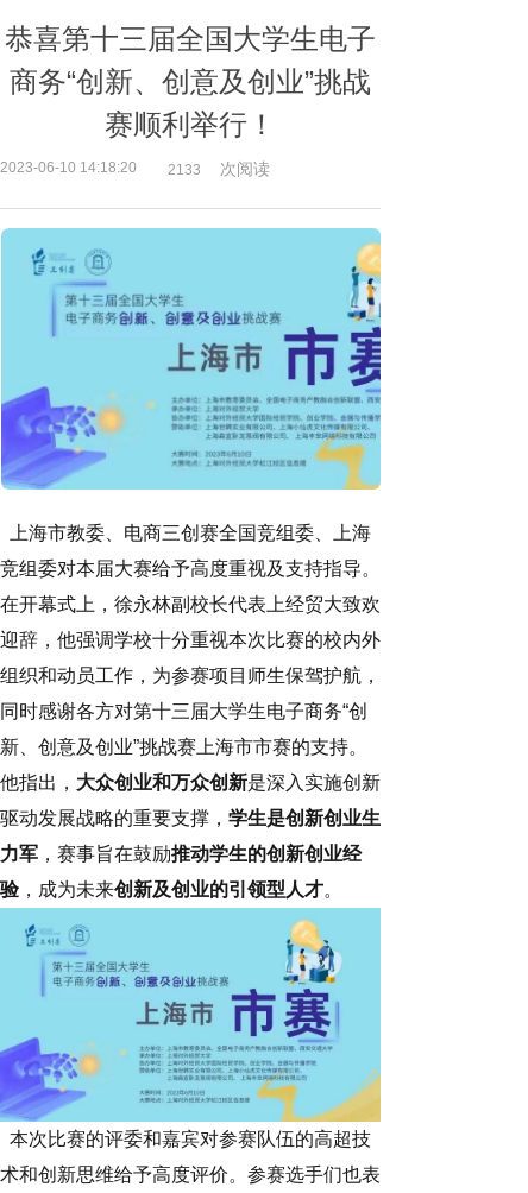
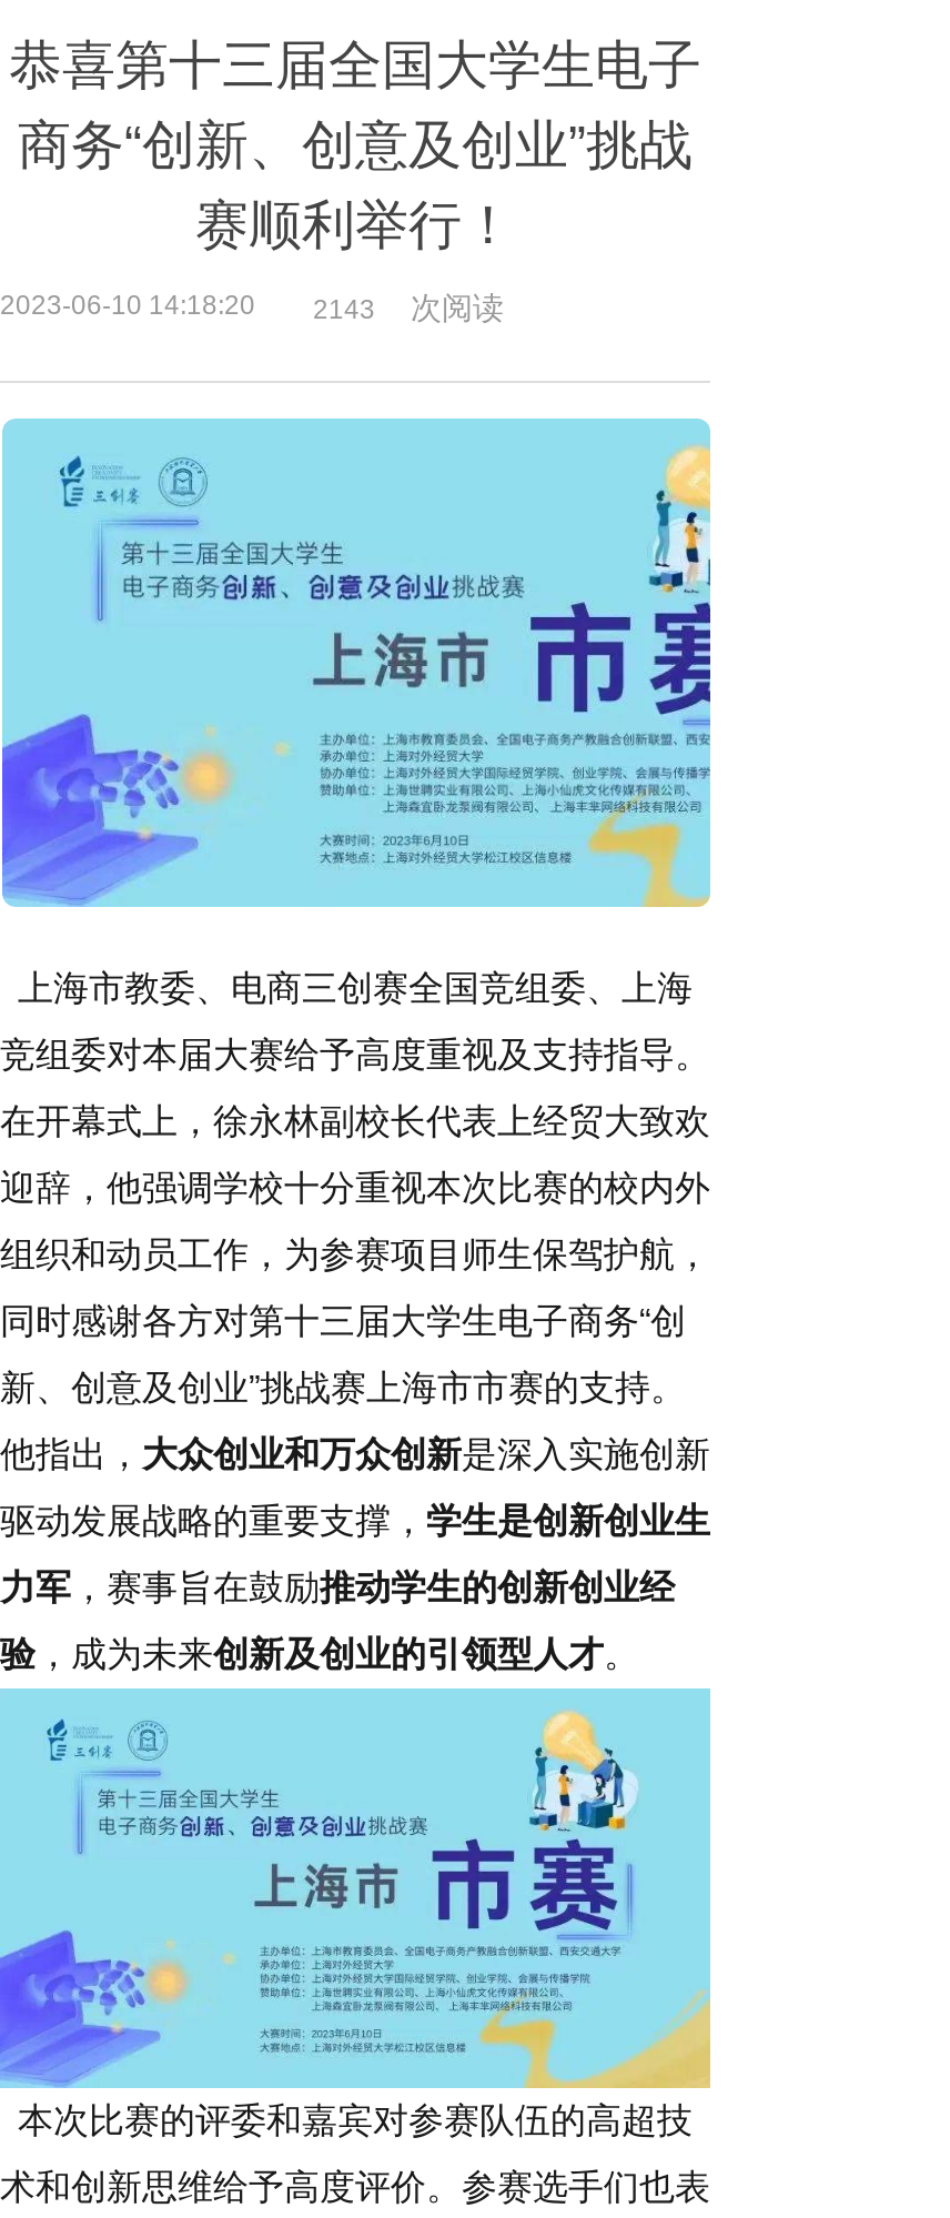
- 2023-06-10 14:18:20 2133 次阅读
+ 2023-06-10 14:18:20 2143 次阅读
